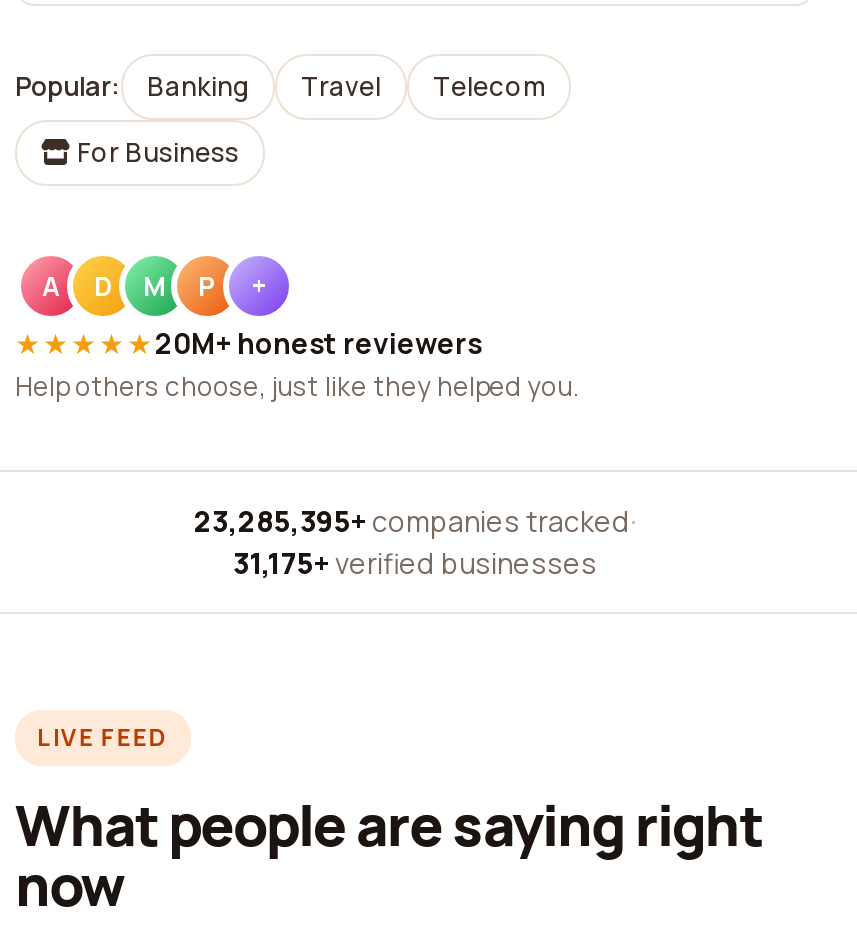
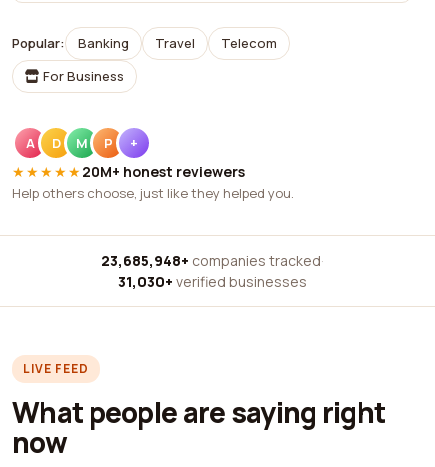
- 23,285,395+ companies tracked ·
+ 23,685,948+ companies tracked ·

- 31,175+ verified businesses
+ 31,030+ verified businesses
